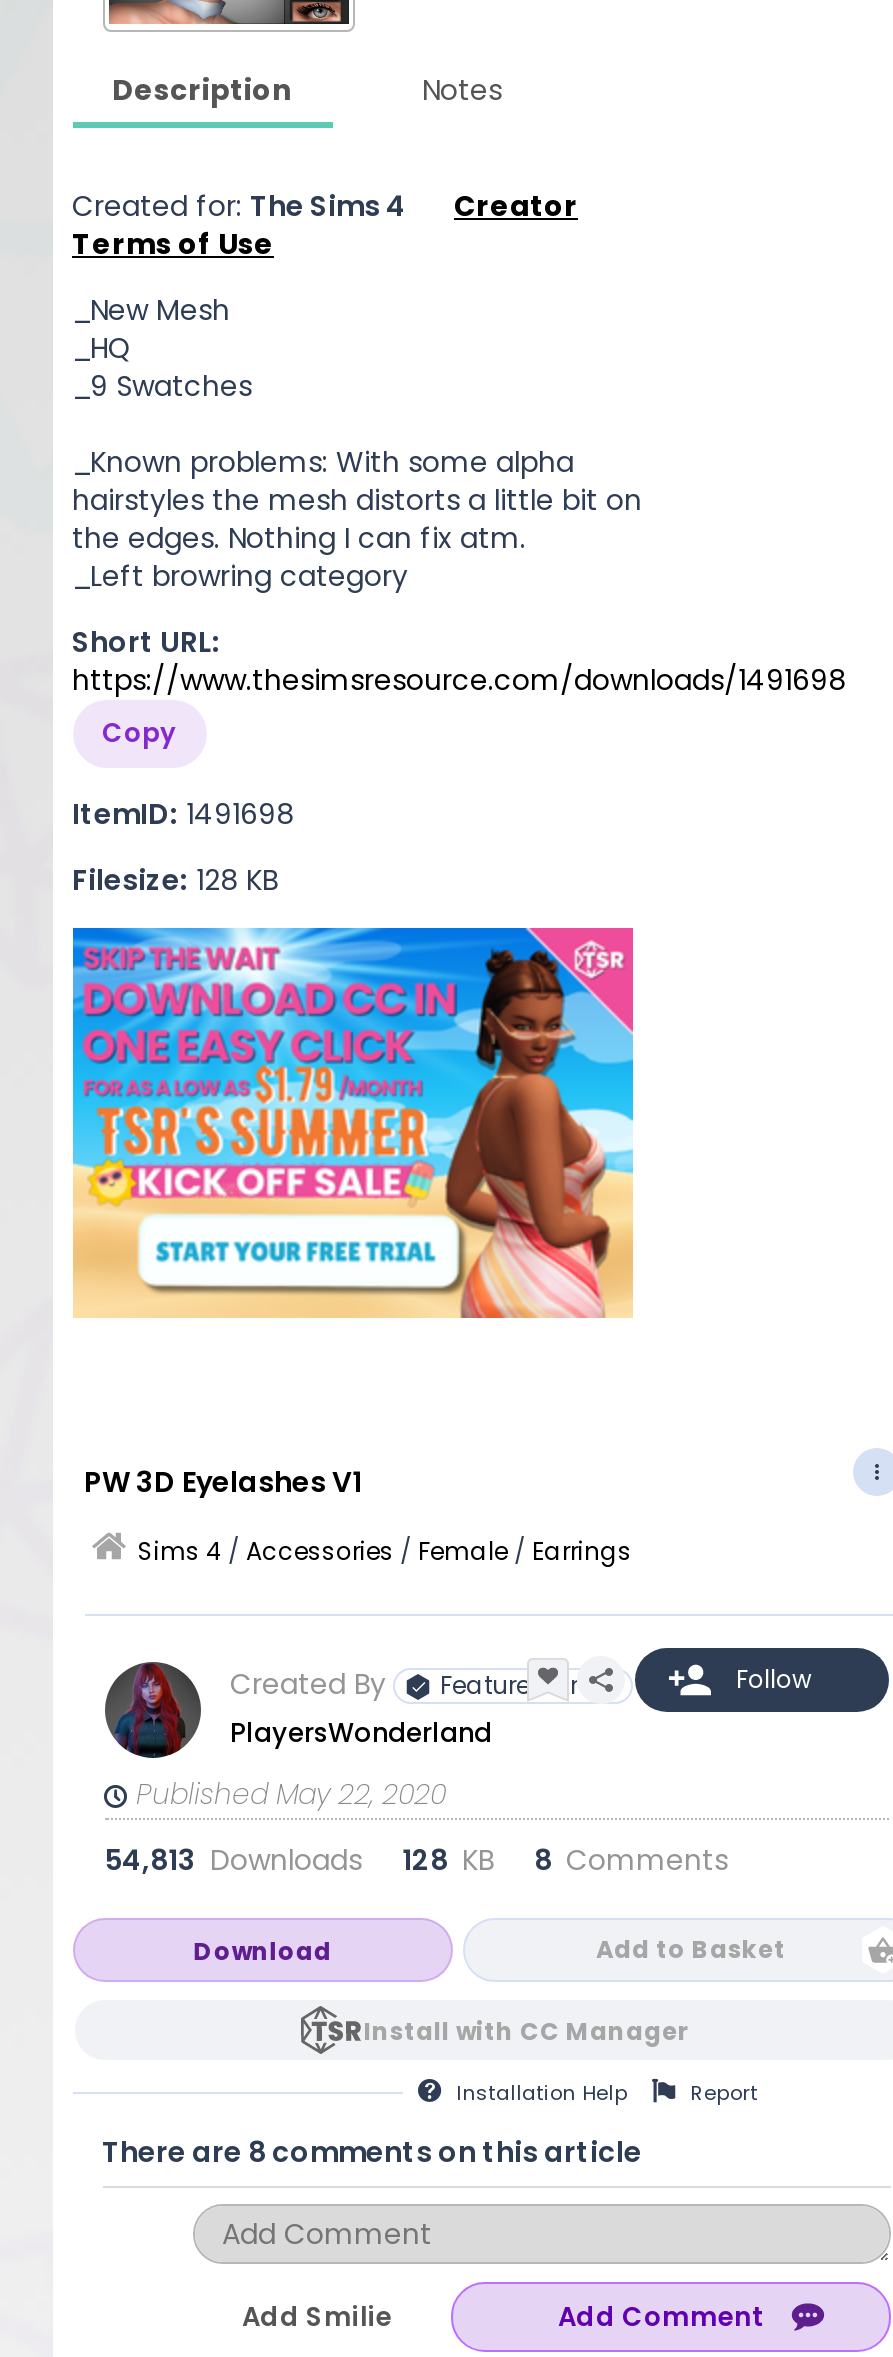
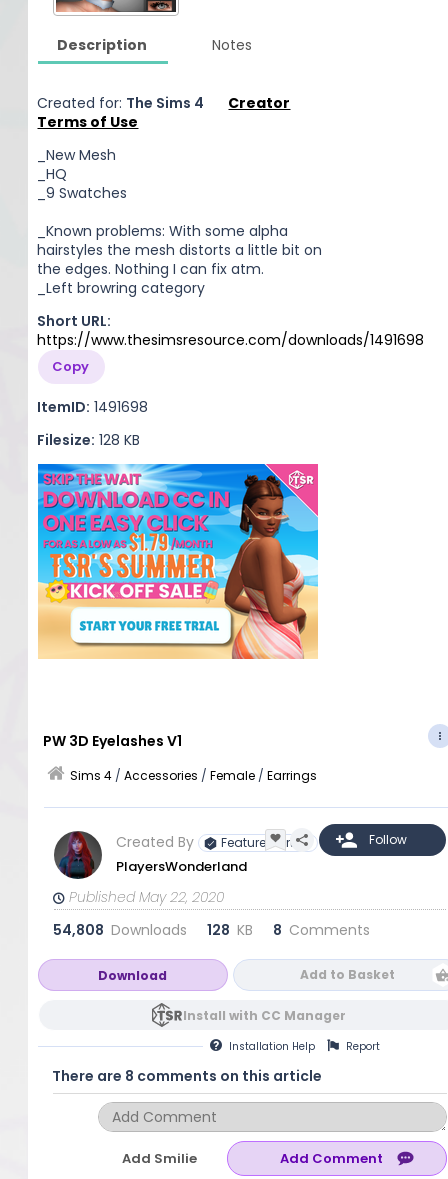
- 54,813 Downloads 128 KB 8 Comments
+ 54,808 Downloads 128 KB 8 Comments
